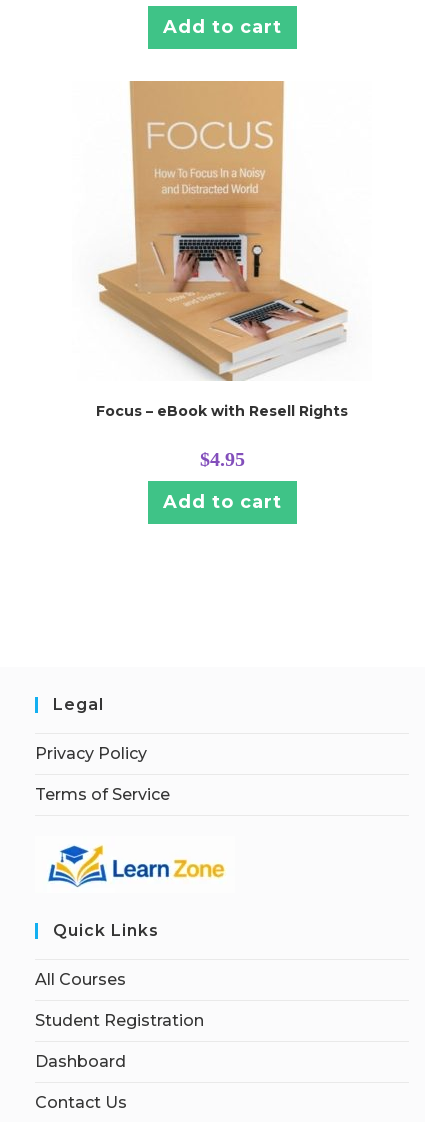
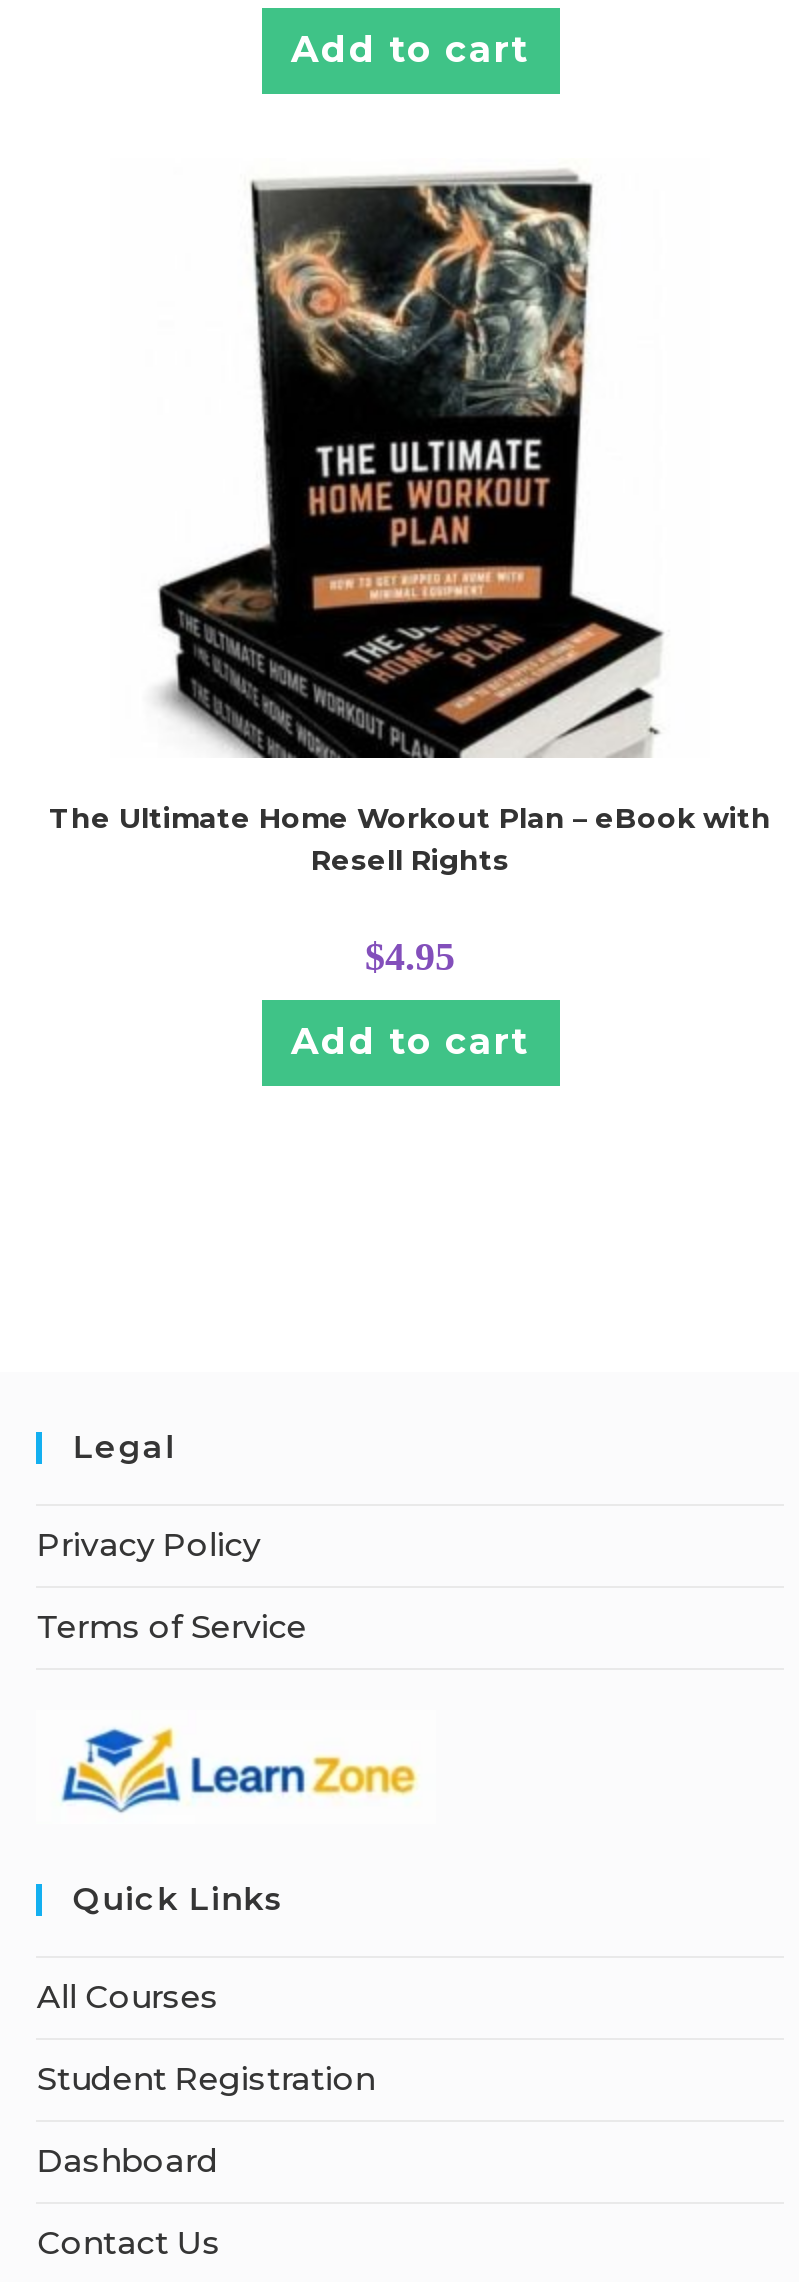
- [image]
- Focus – eBook with Resell Rights
+ [image]
+ The Ultimate Home Workout Plan – eBook with
+ Resell Rights
